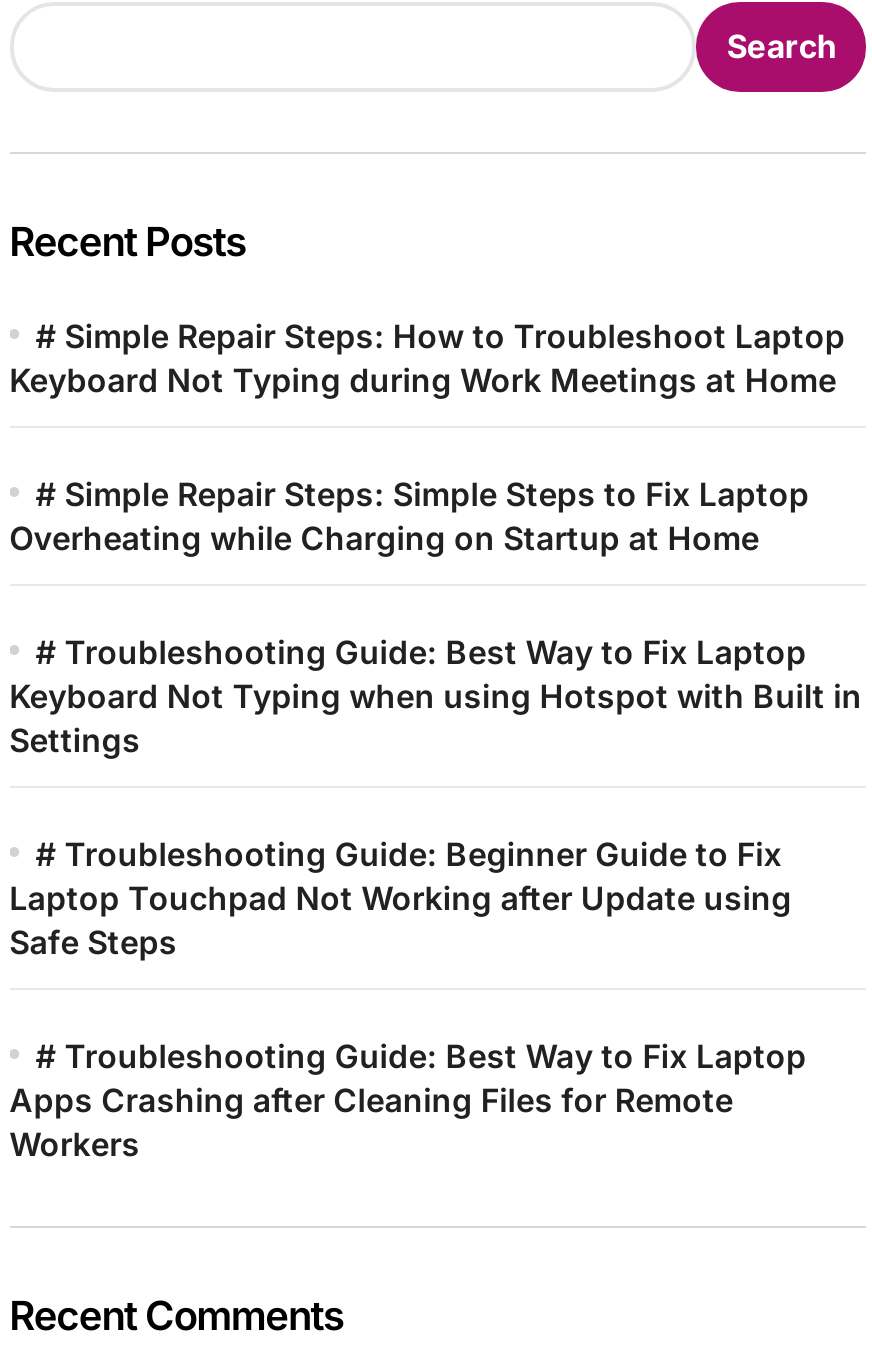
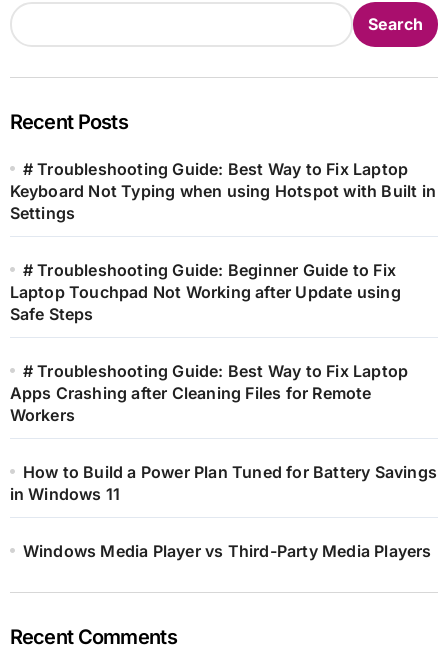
- # Simple Repair Steps: How to Troubleshoot Laptop
- Keyboard Not Typing during Work Meetings at Home
- # Simple Repair Steps: Simple Steps to Fix Laptop
- Overheating while Charging on Startup at Home

moved up: # Troubleshooting Guide: Best Way to Fix Laptop | Keyboard Not Typing when using Hotspot with Built in | Settings | ... | Apps Crashing after Cleaning Files for Remote | Workers

+ How to Build a Power Plan Tuned for Battery Savings
+ in Windows 11
+ Windows Media Player vs Third-Party Media Players
